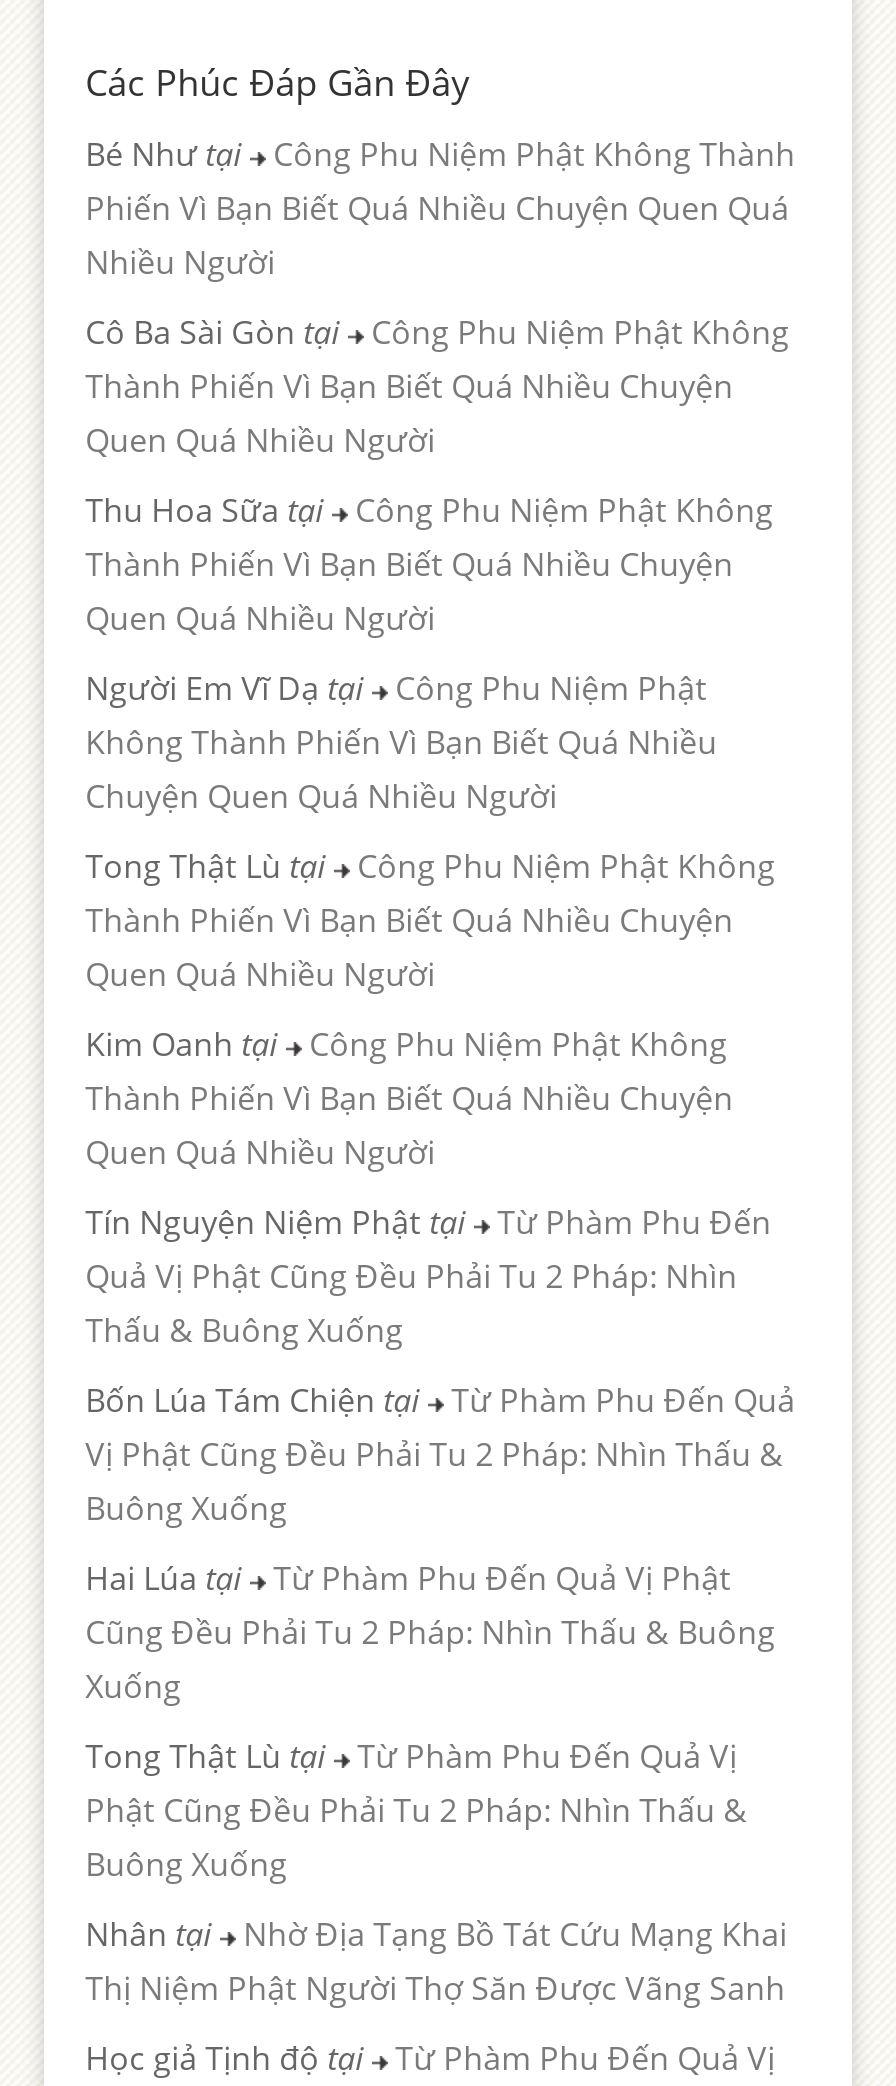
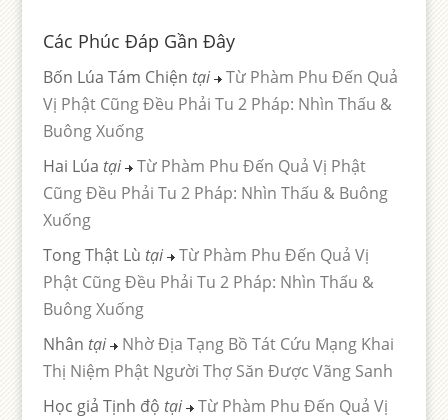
- Bé Như tại
- Công Phu Niệm Phật Không Thành
- Phiến Vì Bạn Biết Quá Nhiều Chuyện Quen Quá
- Nhiều Người
- Cô Ba Sài Gòn tại
- Công Phu Niệm Phật Không
- Thành Phiến Vì Bạn Biết Quá Nhiều Chuyện
- Quen Quá Nhiều Người
- Thu Hoa Sữa tại
- Công Phu Niệm Phật Không
- Thành Phiến Vì Bạn Biết Quá Nhiều Chuyện
- Quen Quá Nhiều Người
- Người Em Vĩ Dạ tại
- Công Phu Niệm Phật
- Không Thành Phiến Vì Bạn Biết Quá Nhiều
- Chuyện Quen Quá Nhiều Người
- Tong Thật Lù tại
- Công Phu Niệm Phật Không
- Thành Phiến Vì Bạn Biết Quá Nhiều Chuyện
- Quen Quá Nhiều Người
- Kim Oanh tại
- Công Phu Niệm Phật Không
- Thành Phiến Vì Bạn Biết Quá Nhiều Chuyện
- Quen Quá Nhiều Người
- Tín Nguyện Niệm Phật tại
- Từ Phàm Phu Đến
- Quả Vị Phật Cũng Đều Phải Tu 2 Pháp: Nhìn
- Thấu & Buông Xuống
